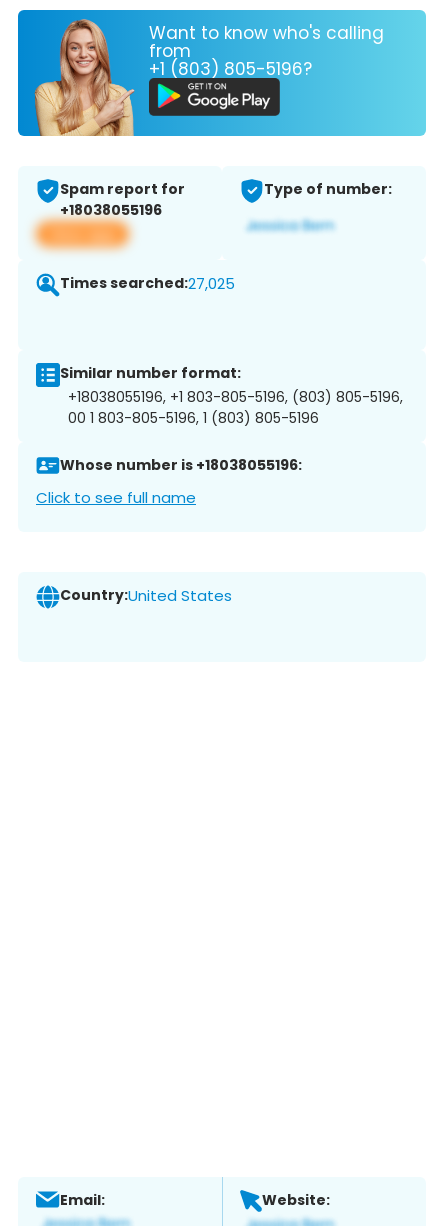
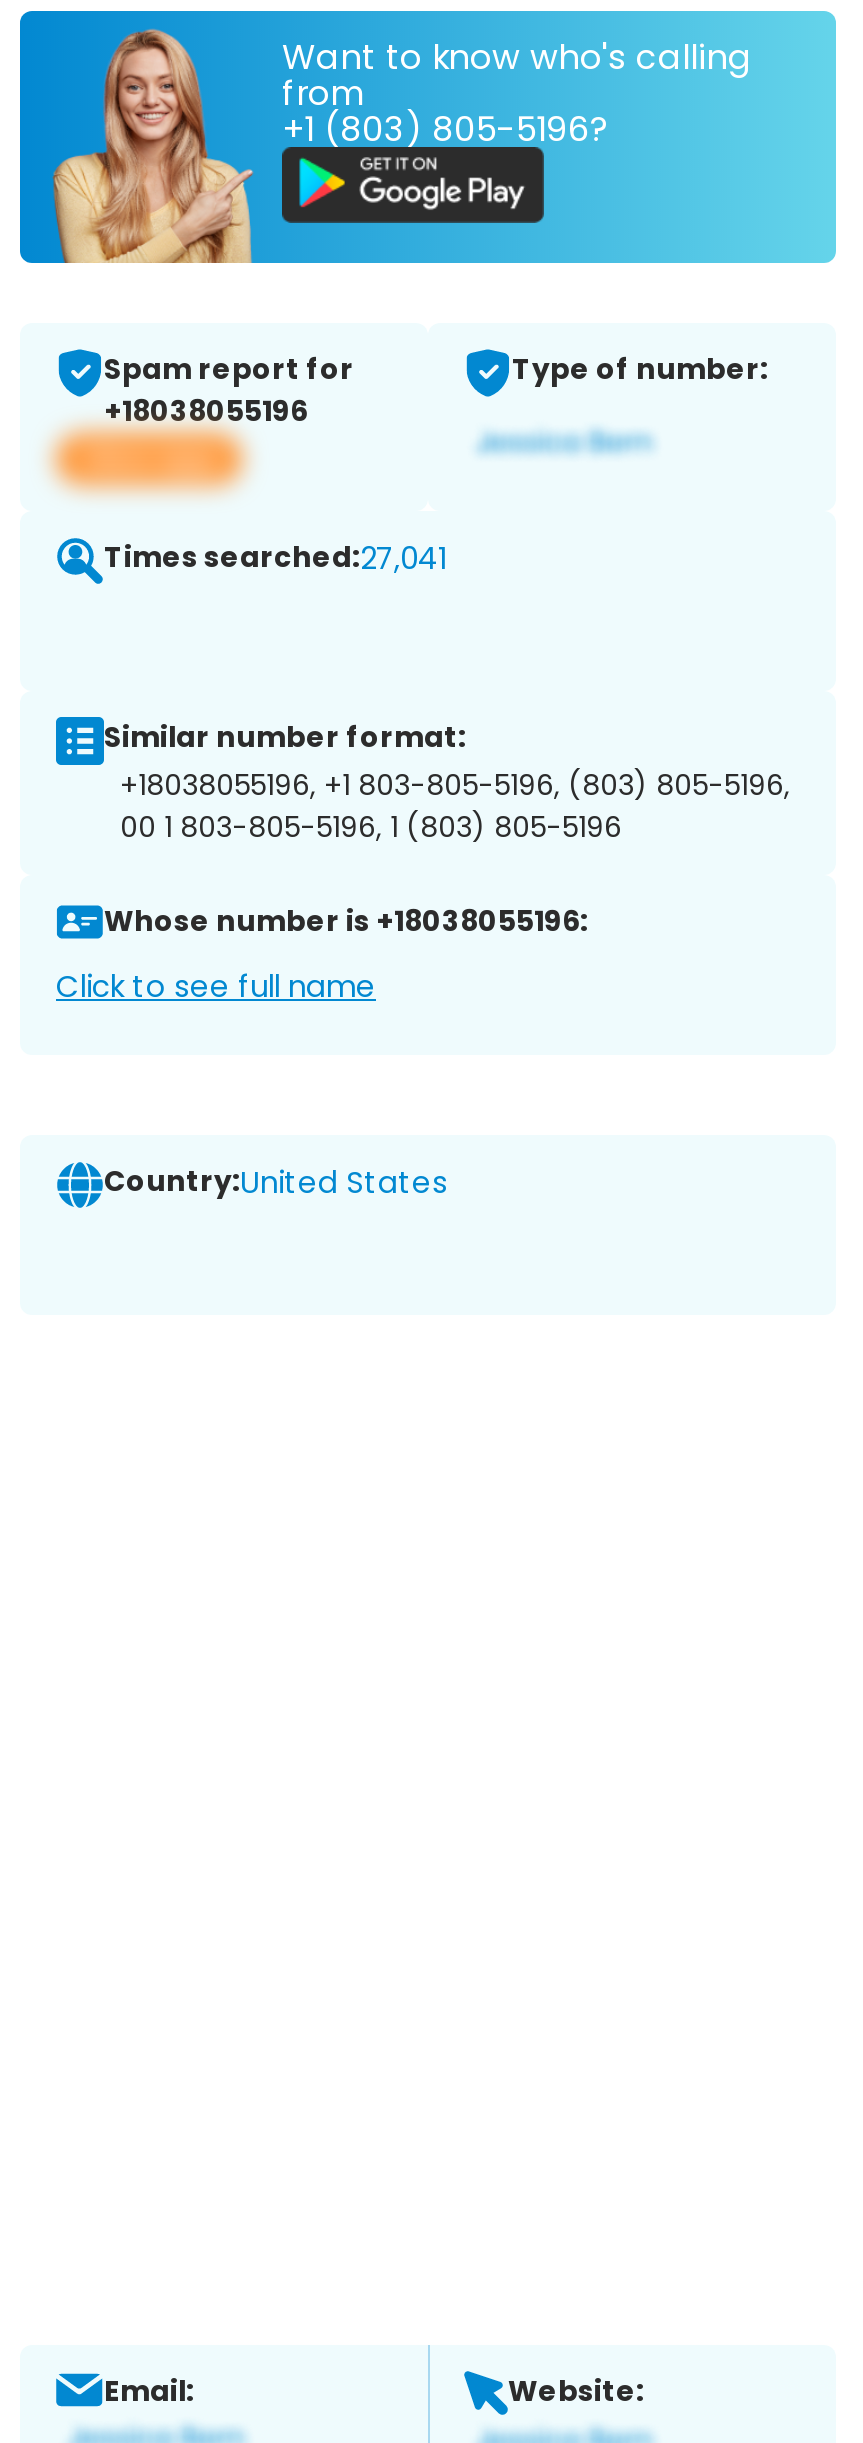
- Times searched:27,025
+ Times searched:27,041
